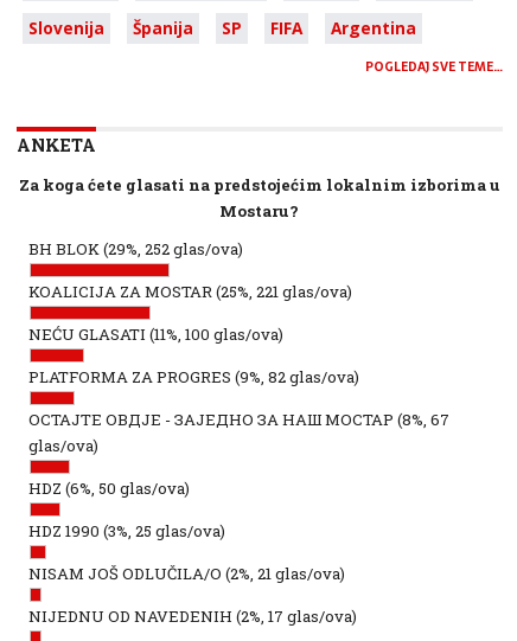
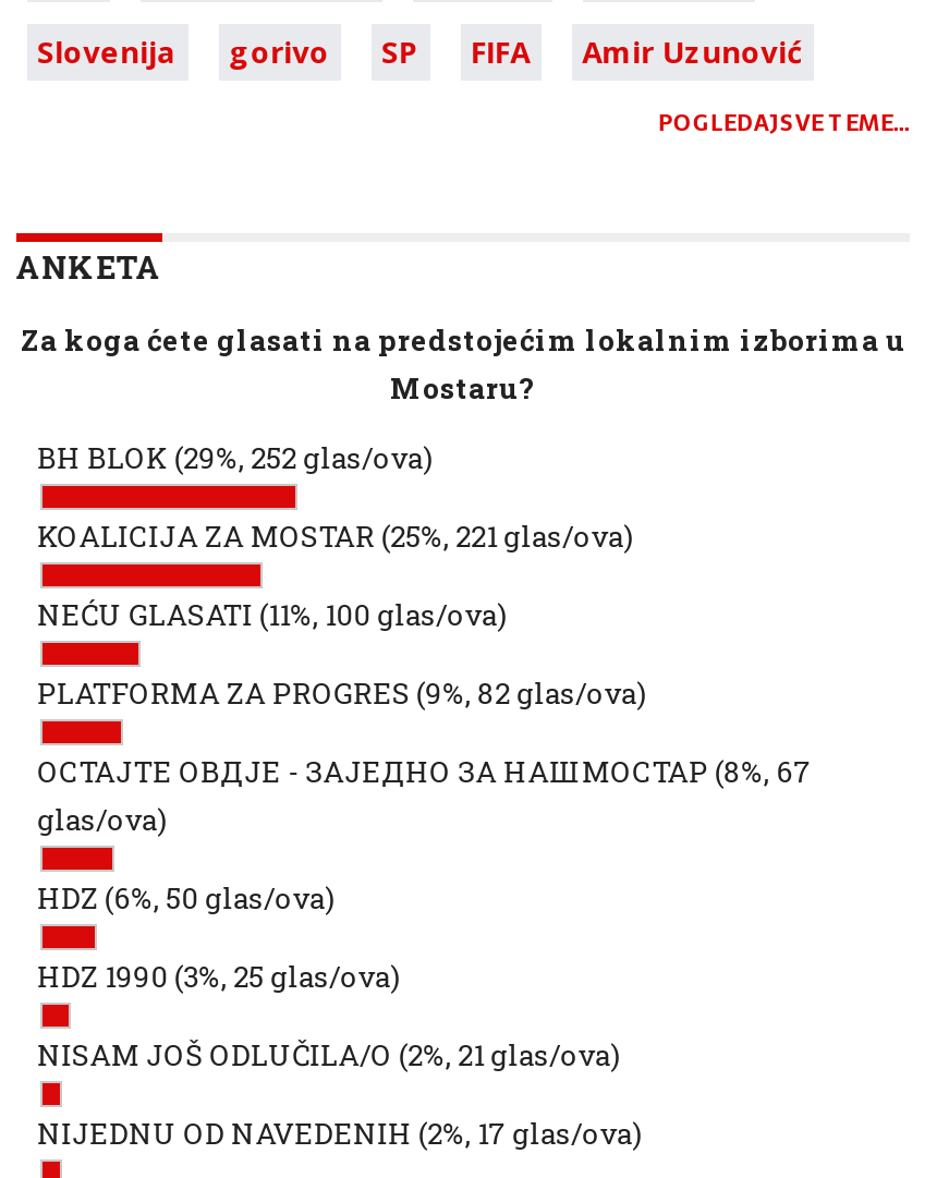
- Španija
+ gorivo

- Argentina
+ Amir Uzunović
